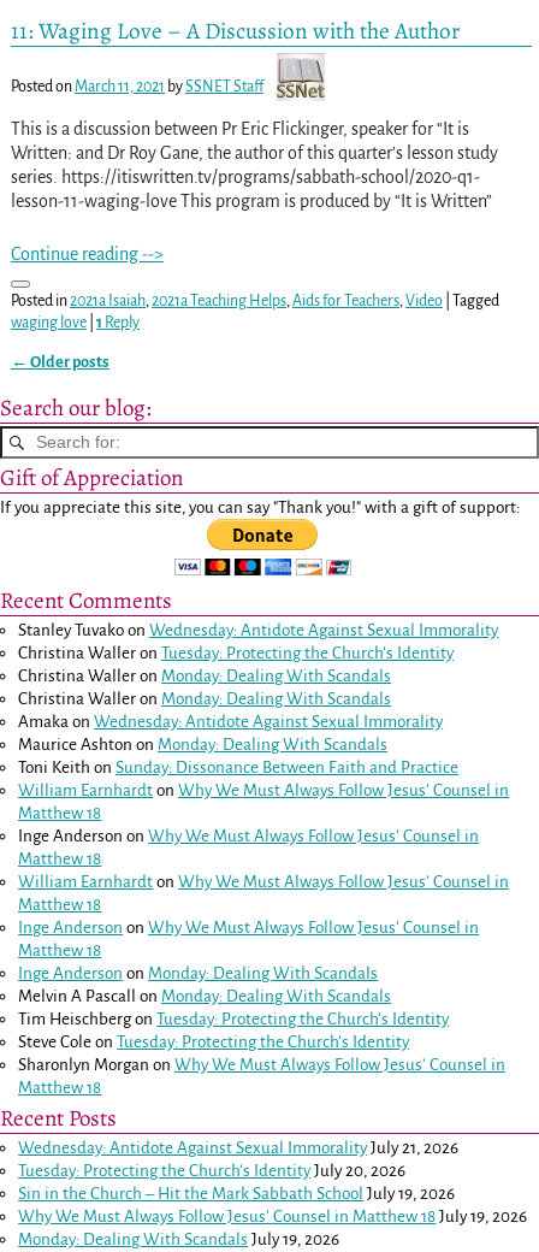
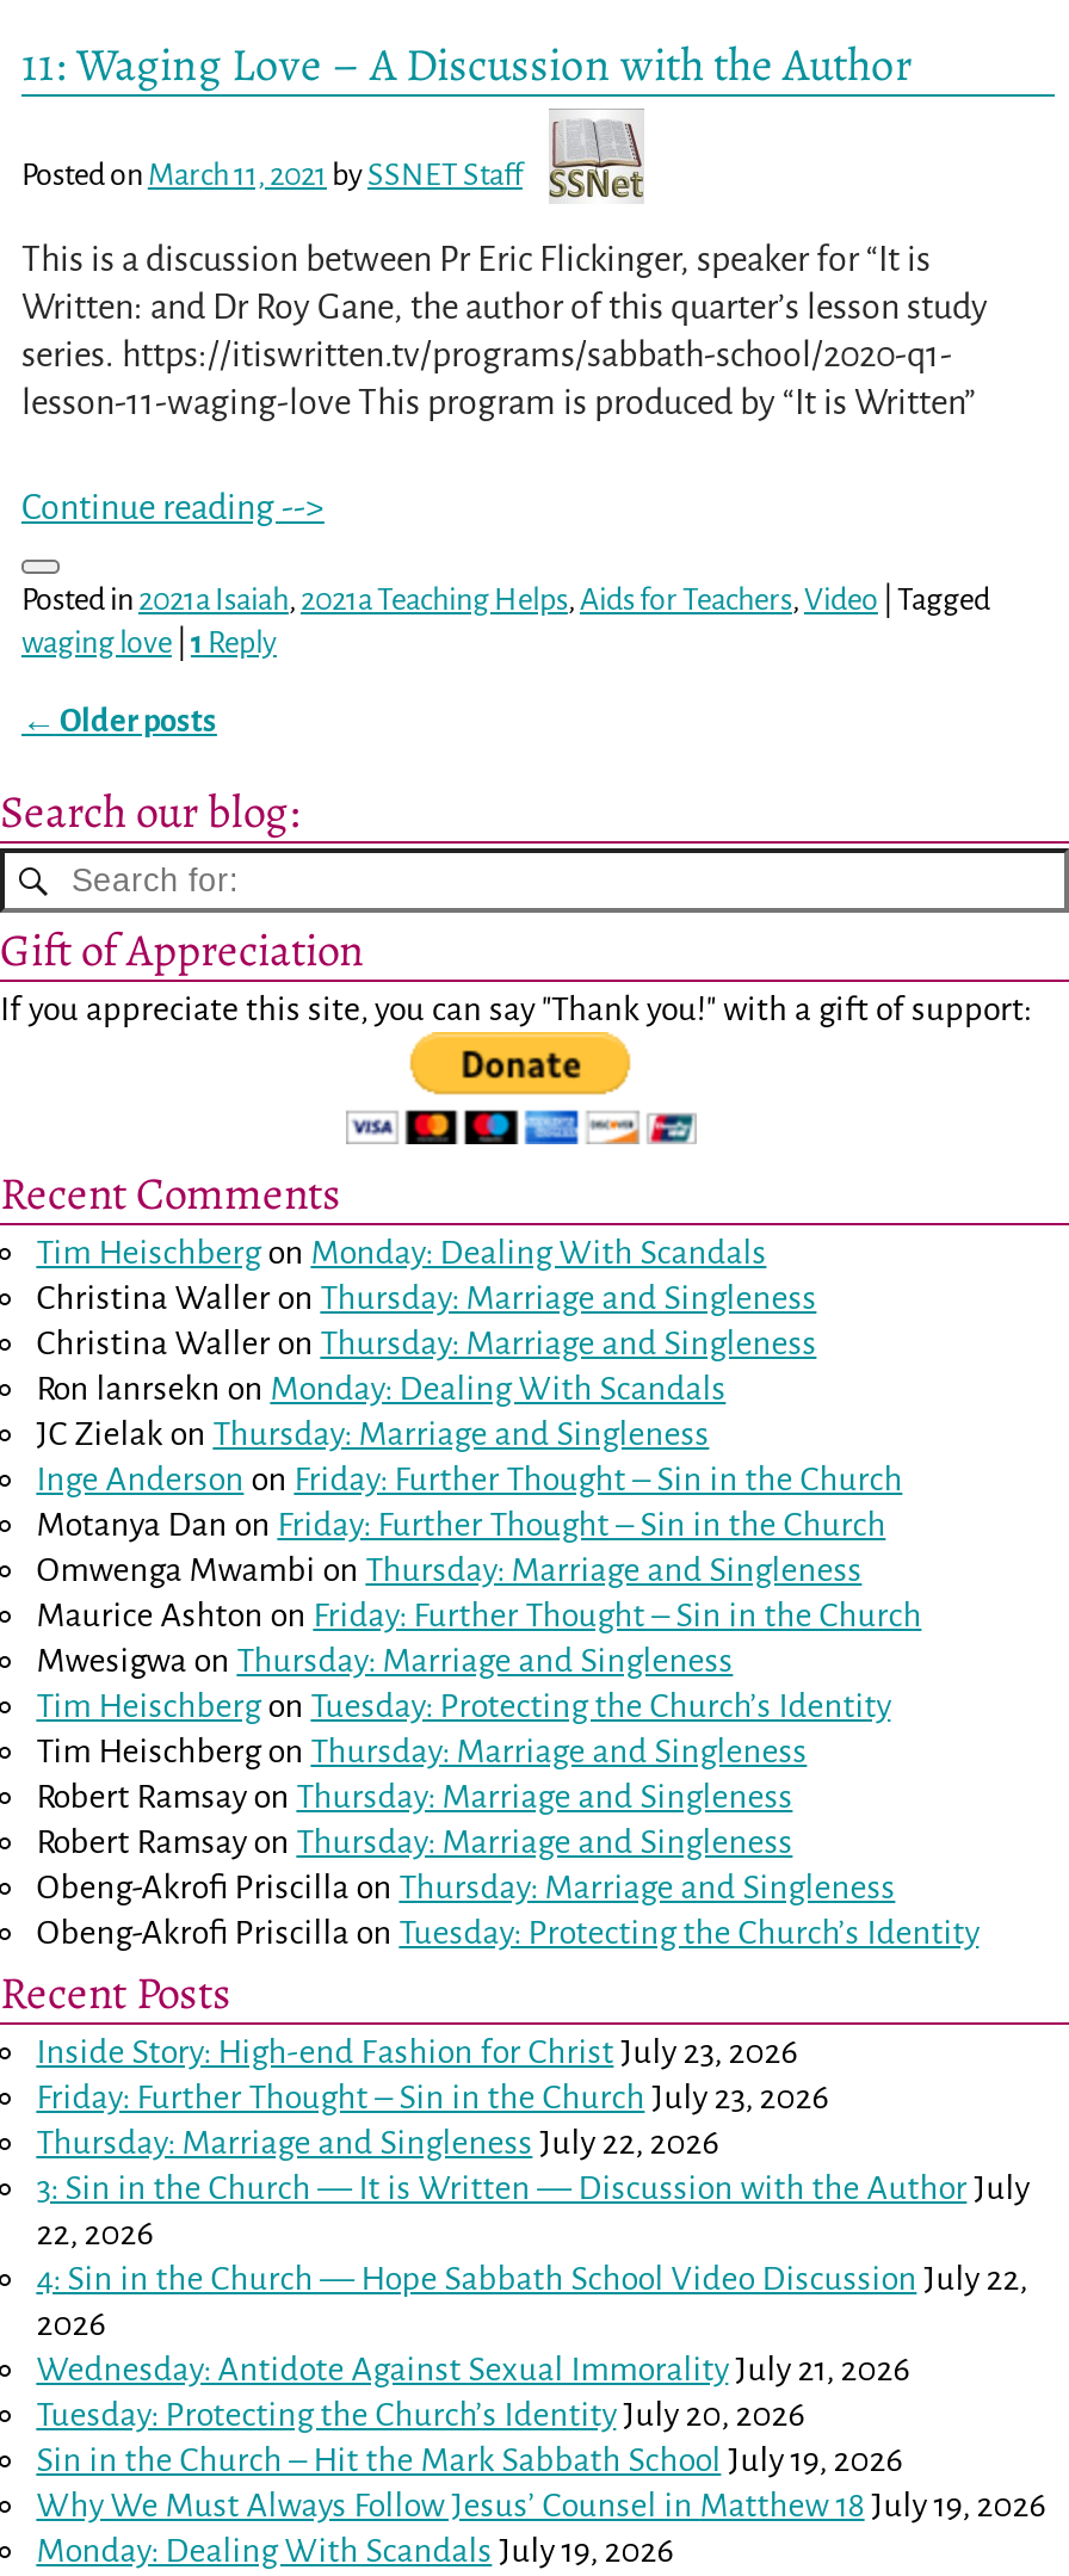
- Stanley Tuvako on Wednesday: Antidote Against Sexual Immorality
- Christina Waller on Tuesday: Protecting the Church’s Identity
- Christina Waller on Monday: Dealing With Scandals
- Christina Waller on Monday: Dealing With Scandals
- Amaka on Wednesday: Antidote Against Sexual Immorality
- Maurice Ashton on Monday: Dealing With Scandals
- Toni Keith on Sunday: Dissonance Between Faith and Practice
- William Earnhardt on Why We Must Always Follow Jesus’ Counsel in
- Matthew 18
- Inge Anderson on Why We Must Always Follow Jesus’ Counsel in
- Matthew 18
- William Earnhardt on Why We Must Always Follow Jesus’ Counsel in
- Matthew 18
- Inge Anderson on Why We Must Always Follow Jesus’ Counsel in
- Matthew 18
- Inge Anderson on Monday: Dealing With Scandals
- Melvin A Pascall on Monday: Dealing With Scandals
+ Tim Heischberg on Monday: Dealing With Scandals
+ Christina Waller on Thursday: Marriage and Singleness
+ Christina Waller on Thursday: Marriage and Singleness
+ Ron lanrsekn on Monday: Dealing With Scandals
+ JC Zielak on Thursday: Marriage and Singleness
+ Inge Anderson on Friday: Further Thought – Sin in the Church
+ Motanya Dan on Friday: Further Thought – Sin in the Church
+ Omwenga Mwambi on Thursday: Marriage and Singleness
+ Maurice Ashton on Friday: Further Thought – Sin in the Church
+ Mwesigwa on Thursday: Marriage and Singleness

moved up: Tim Heischberg on Tuesday: Protecting the Church’s Identity

- Steve Cole on Tuesday: Protecting the Church’s Identity
- Sharonlyn Morgan on Why We Must Always Follow Jesus’ Counsel in
- Matthew 18
+ Tim Heischberg on Thursday: Marriage and Singleness
+ Robert Ramsay on Thursday: Marriage and Singleness
+ Robert Ramsay on Thursday: Marriage and Singleness
+ Obeng-Akrofi Priscilla on Thursday: Marriage and Singleness
+ Obeng-Akrofi Priscilla on Tuesday: Protecting the Church’s Identity

moved up: Recent Posts

+ Inside Story: High-end Fashion for Christ July 23, 2026
+ Friday: Further Thought – Sin in the Church July 23, 2026
+ Thursday: Marriage and Singleness July 22, 2026
+ 3: Sin in the Church — It is Written — Discussion with the Author July
+ 22, 2026
+ 4: Sin in the Church — Hope Sabbath School Video Discussion July 22,
+ 2026
